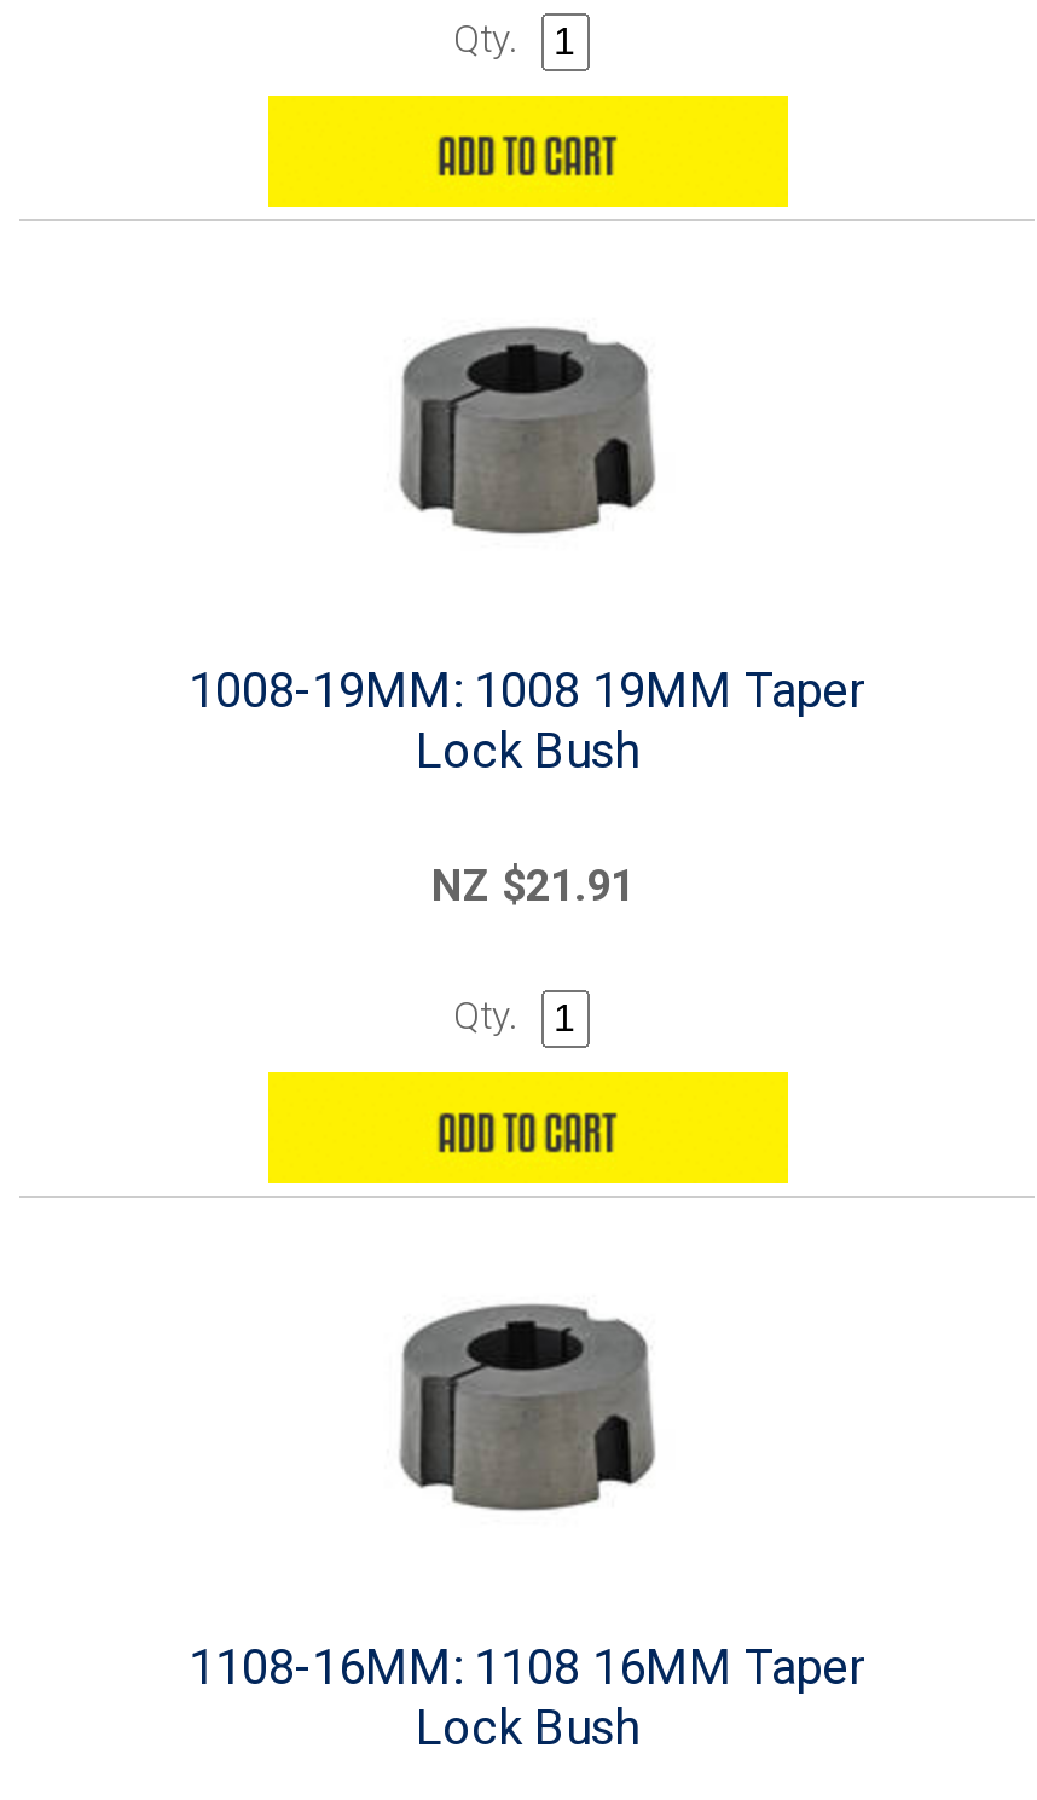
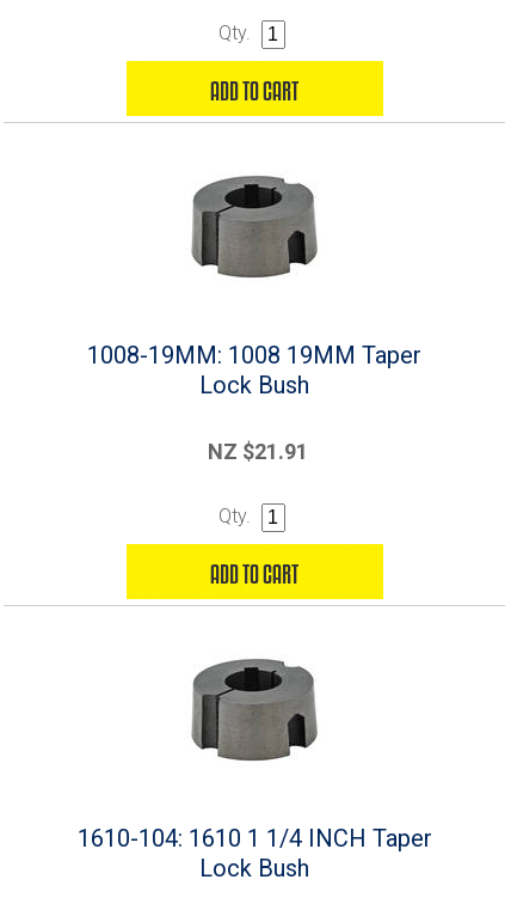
- 1108-16MM: 1108 16MM Taper
+ 1610-104: 1610 1 1/4 INCH Taper
